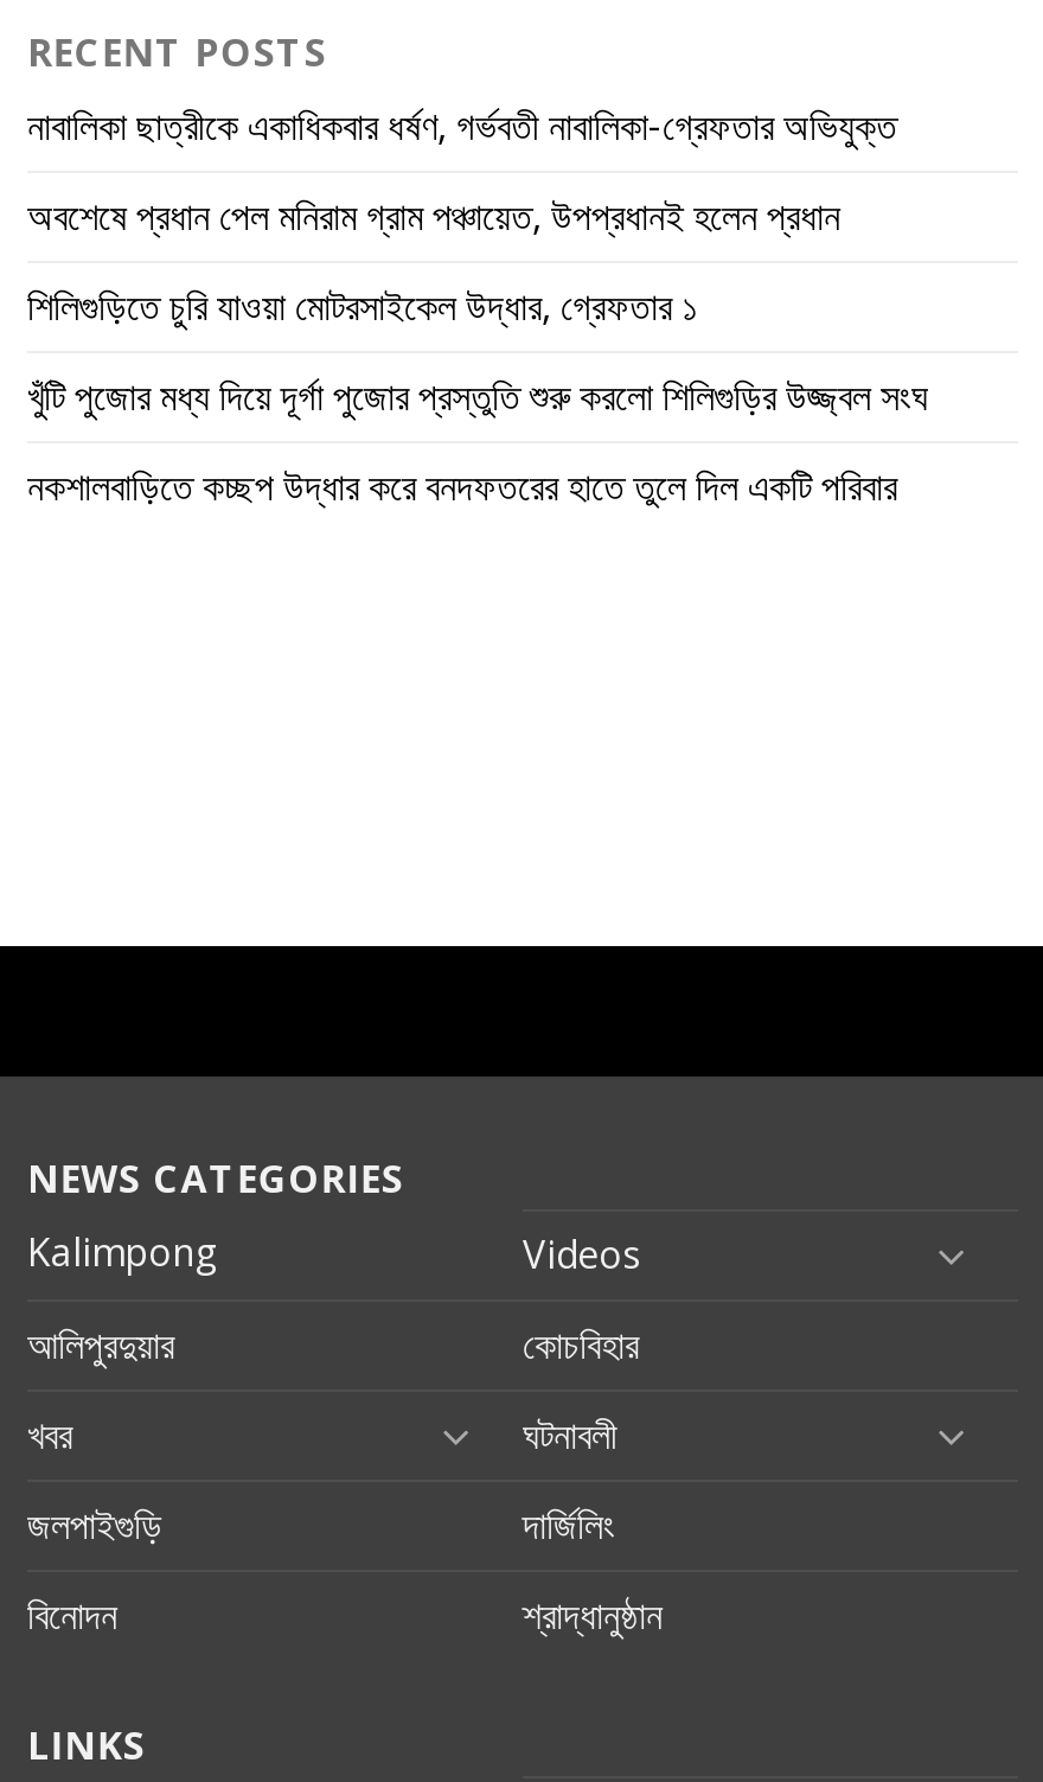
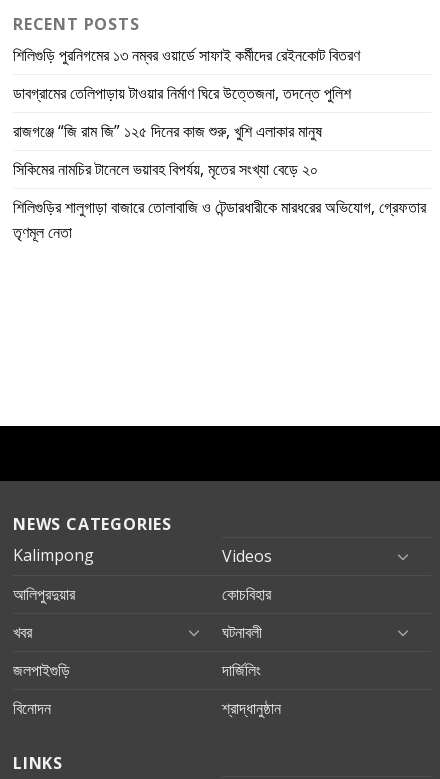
- নাবালিকা ছাত্রীকে একাধিকবার ধর্ষণ, গর্ভবতী নাবালিকা-গ্রেফতার অভিযুক্ত
+ শিলিগুড়ি পুরনিগমের ১৩ নম্বর ওয়ার্ডে সাফাই কর্মীদের রেইনকোট বিতরণ

- অবশেষে প্রধান পেল মনিরাম গ্রাম পঞ্চায়েত, উপপ্রধান‌ই হলেন প্রধান
+ ডাবগ্রামের তেলিপাড়ায় টাওয়ার নির্মাণ ঘিরে উত্তেজনা, তদন্তে পুলিশ

- শিলিগুড়িতে চুরি যাওয়া মোটরসাইকেল উদ্ধার, গ্রেফতার ১
+ রাজগঞ্জে “জি রাম জি” ১২৫ দিনের কাজ শুরু, খুশি এলাকার মানুষ

- খুঁটি পুজোর মধ্য দিয়ে দূর্গা পুজোর প্রস্তুতি শুরু করলো শিলিগুড়ির উজ্জ্বল সংঘ
+ সিকিমের নামচির টানেলে ভয়াবহ বিপর্যয়, মৃতের সংখ্যা বেড়ে ২০

- নকশালবাড়িতে কচ্ছপ উদ্ধার করে বনদফতরের হাতে তুলে দিল একটি পরিবার
+ শিলিগুড়ির শালুগাড়া বাজারে তোলাবাজি ও টেন্ডারধারীকে মারধরের অভিযোগ, গ্রেফতার
+ তৃণমূল নেতা
